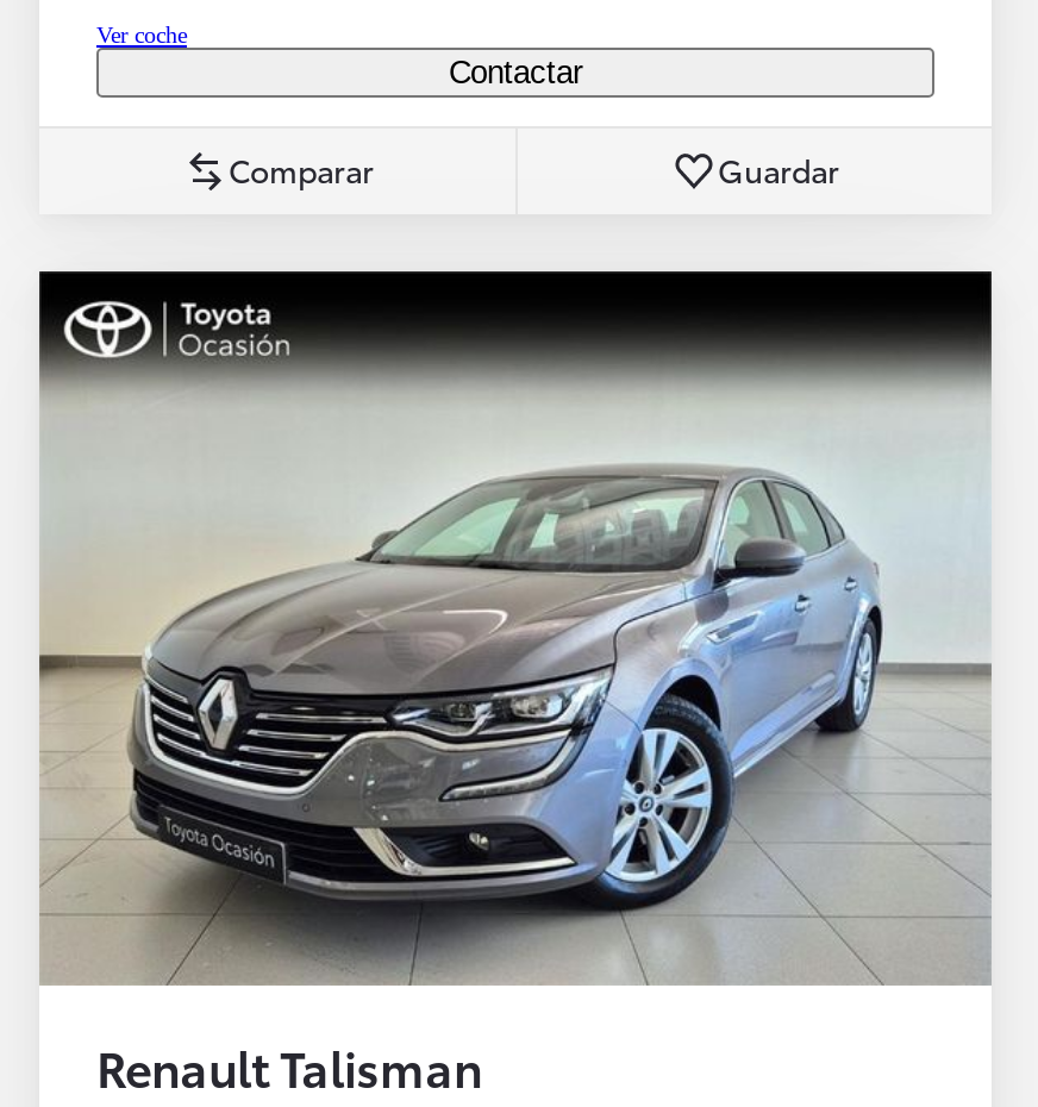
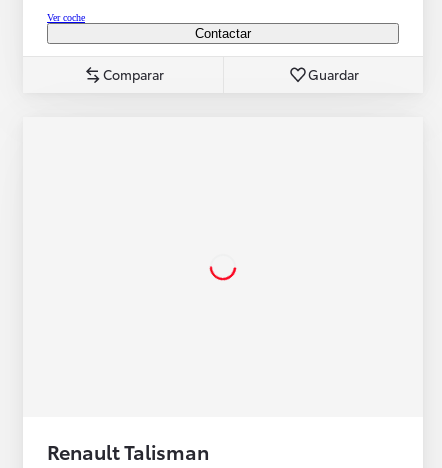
- [image]
